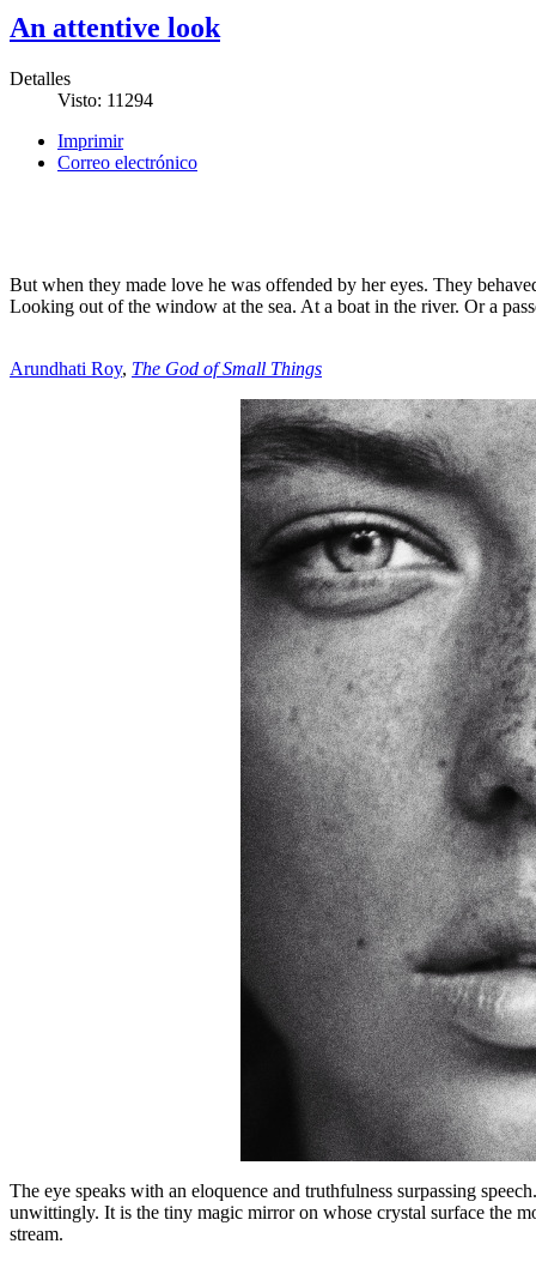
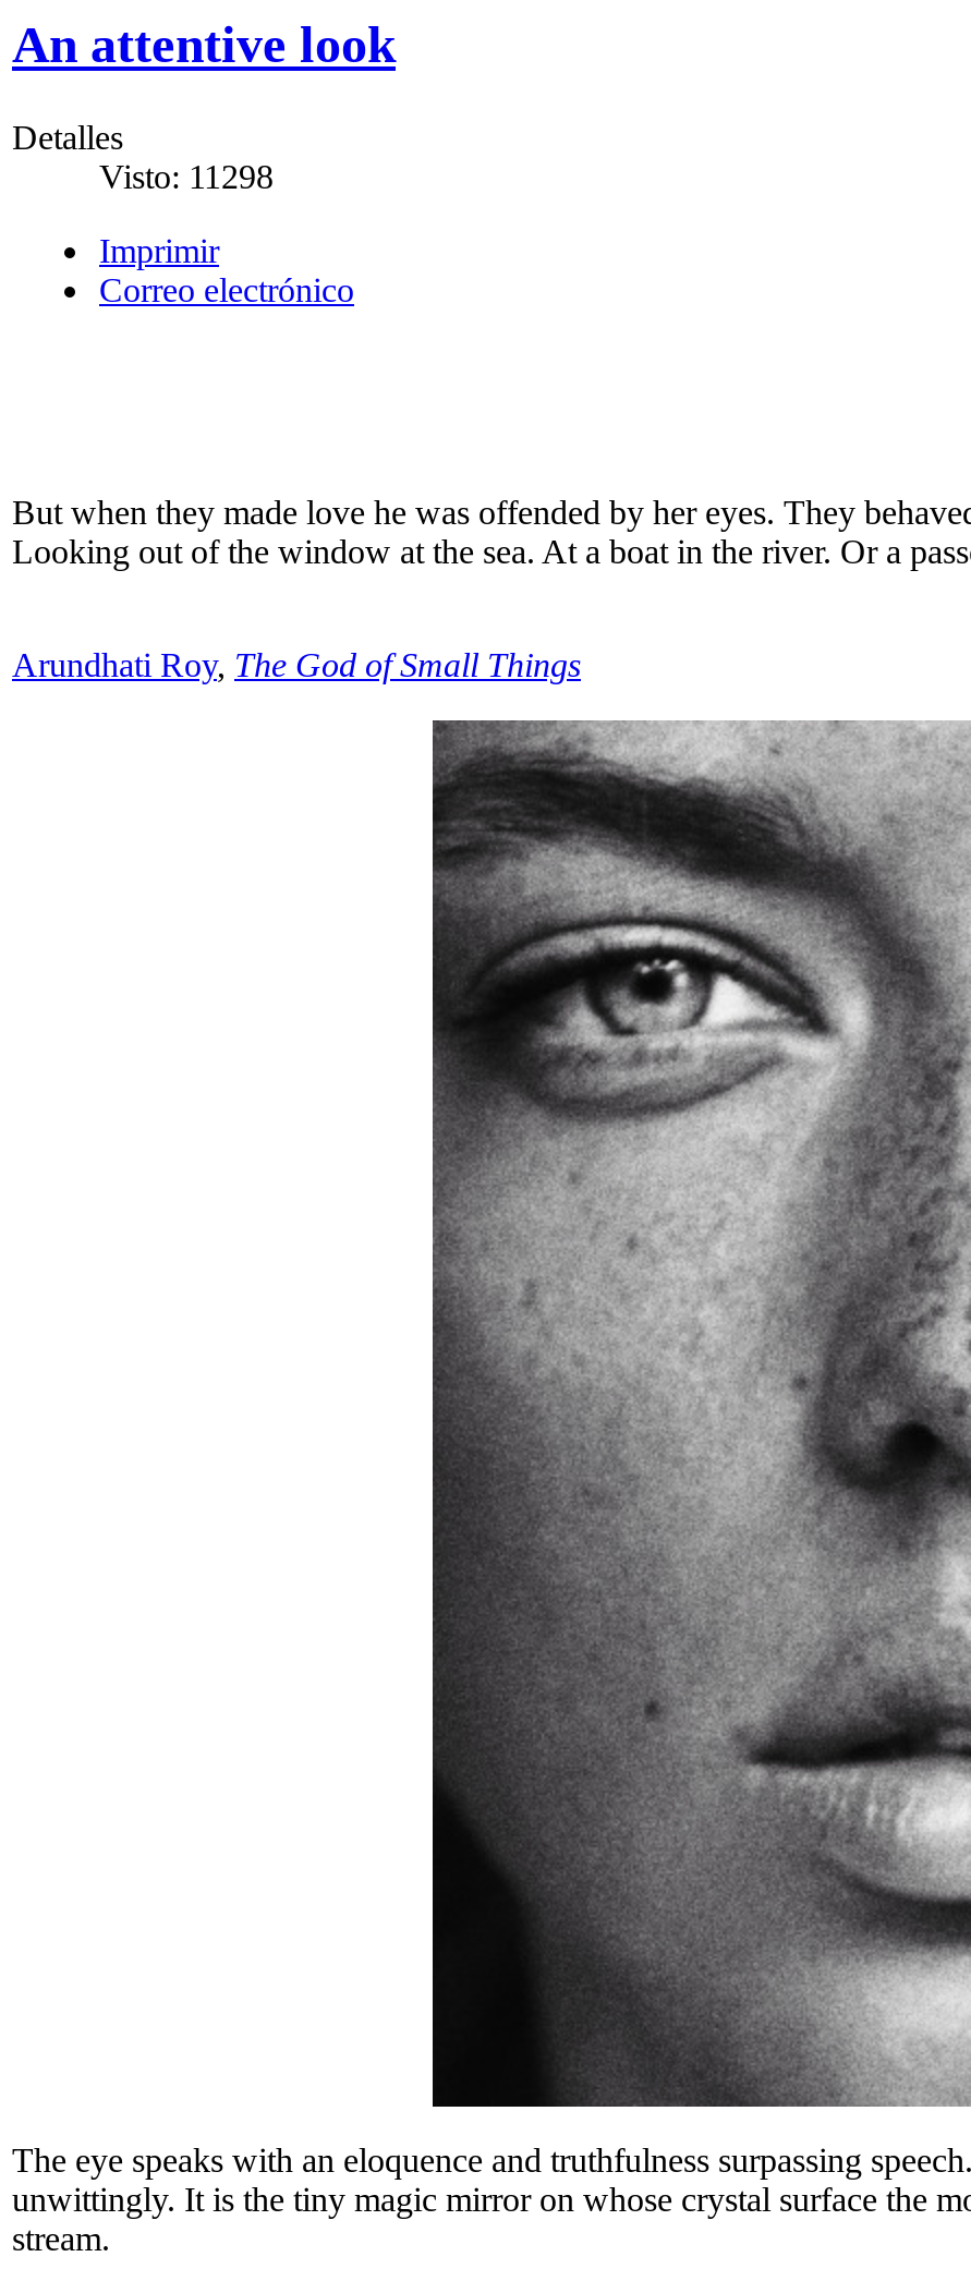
- Visto: 11294
+ Visto: 11298
